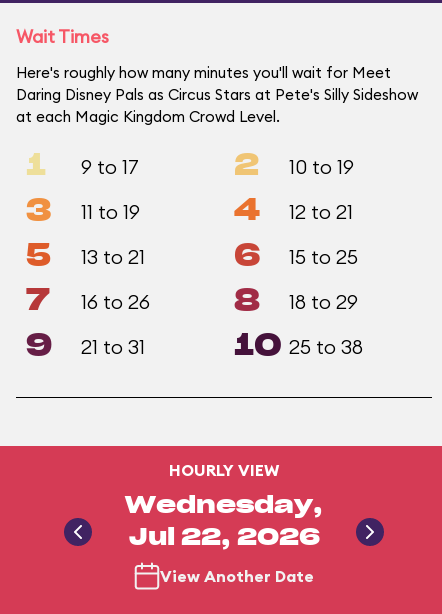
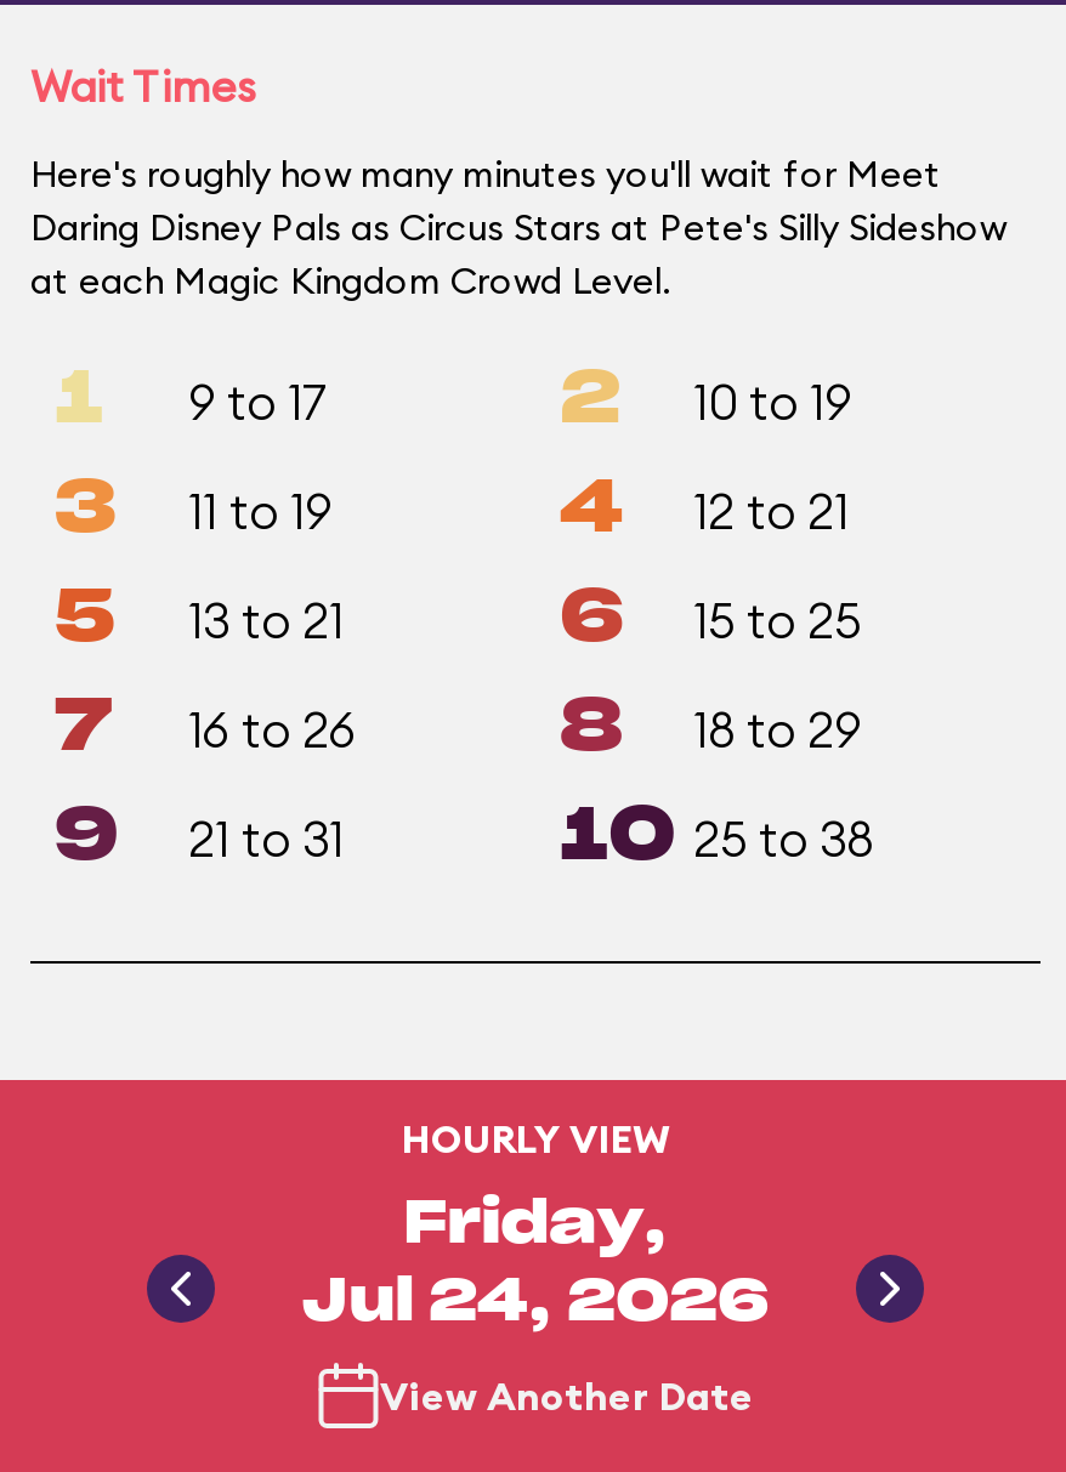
- Wednesday,
- Jul 22, 2026
+ Friday,
+ Jul 24, 2026
